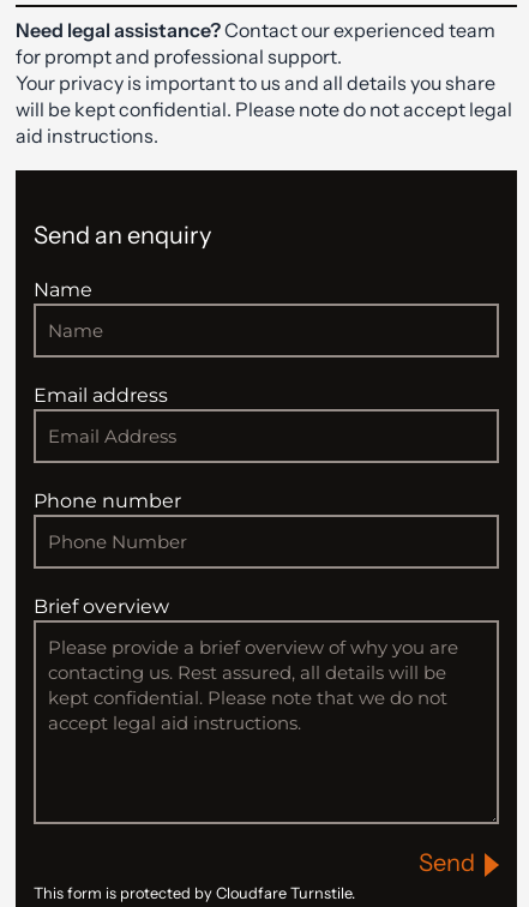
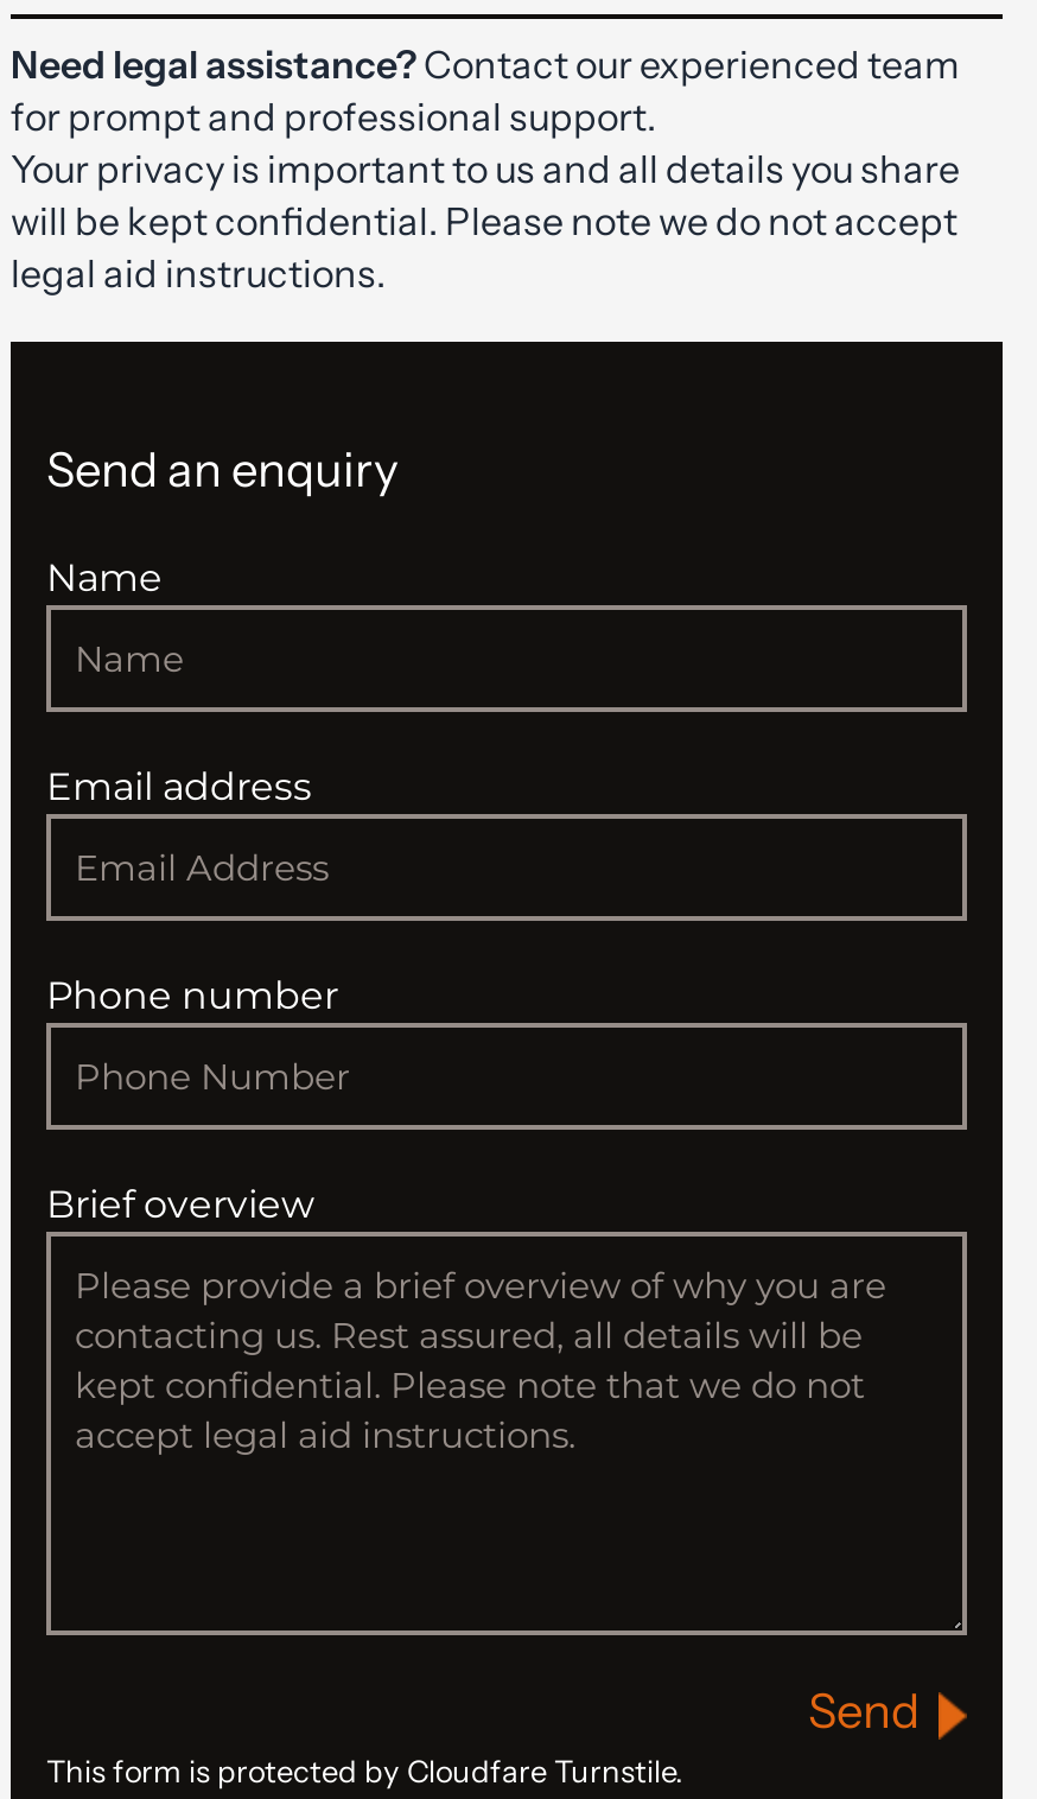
- will be kept confidential. Please note do not accept legal
- aid instructions.
+ will be kept confidential. Please note we do not accept
+ legal aid instructions.
